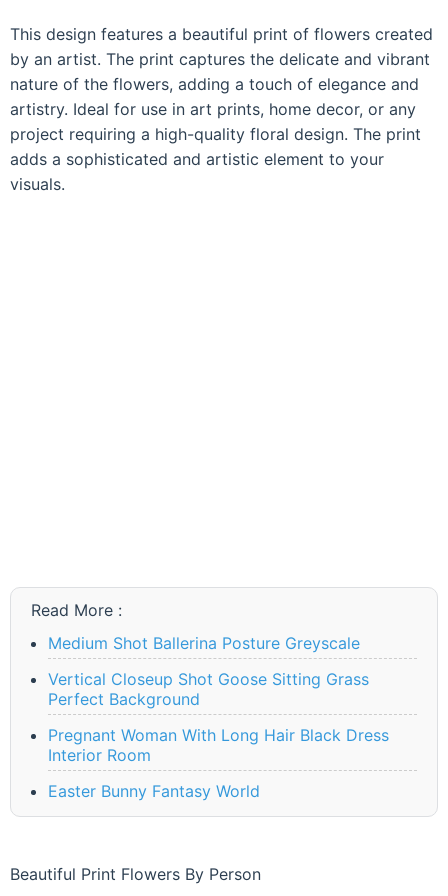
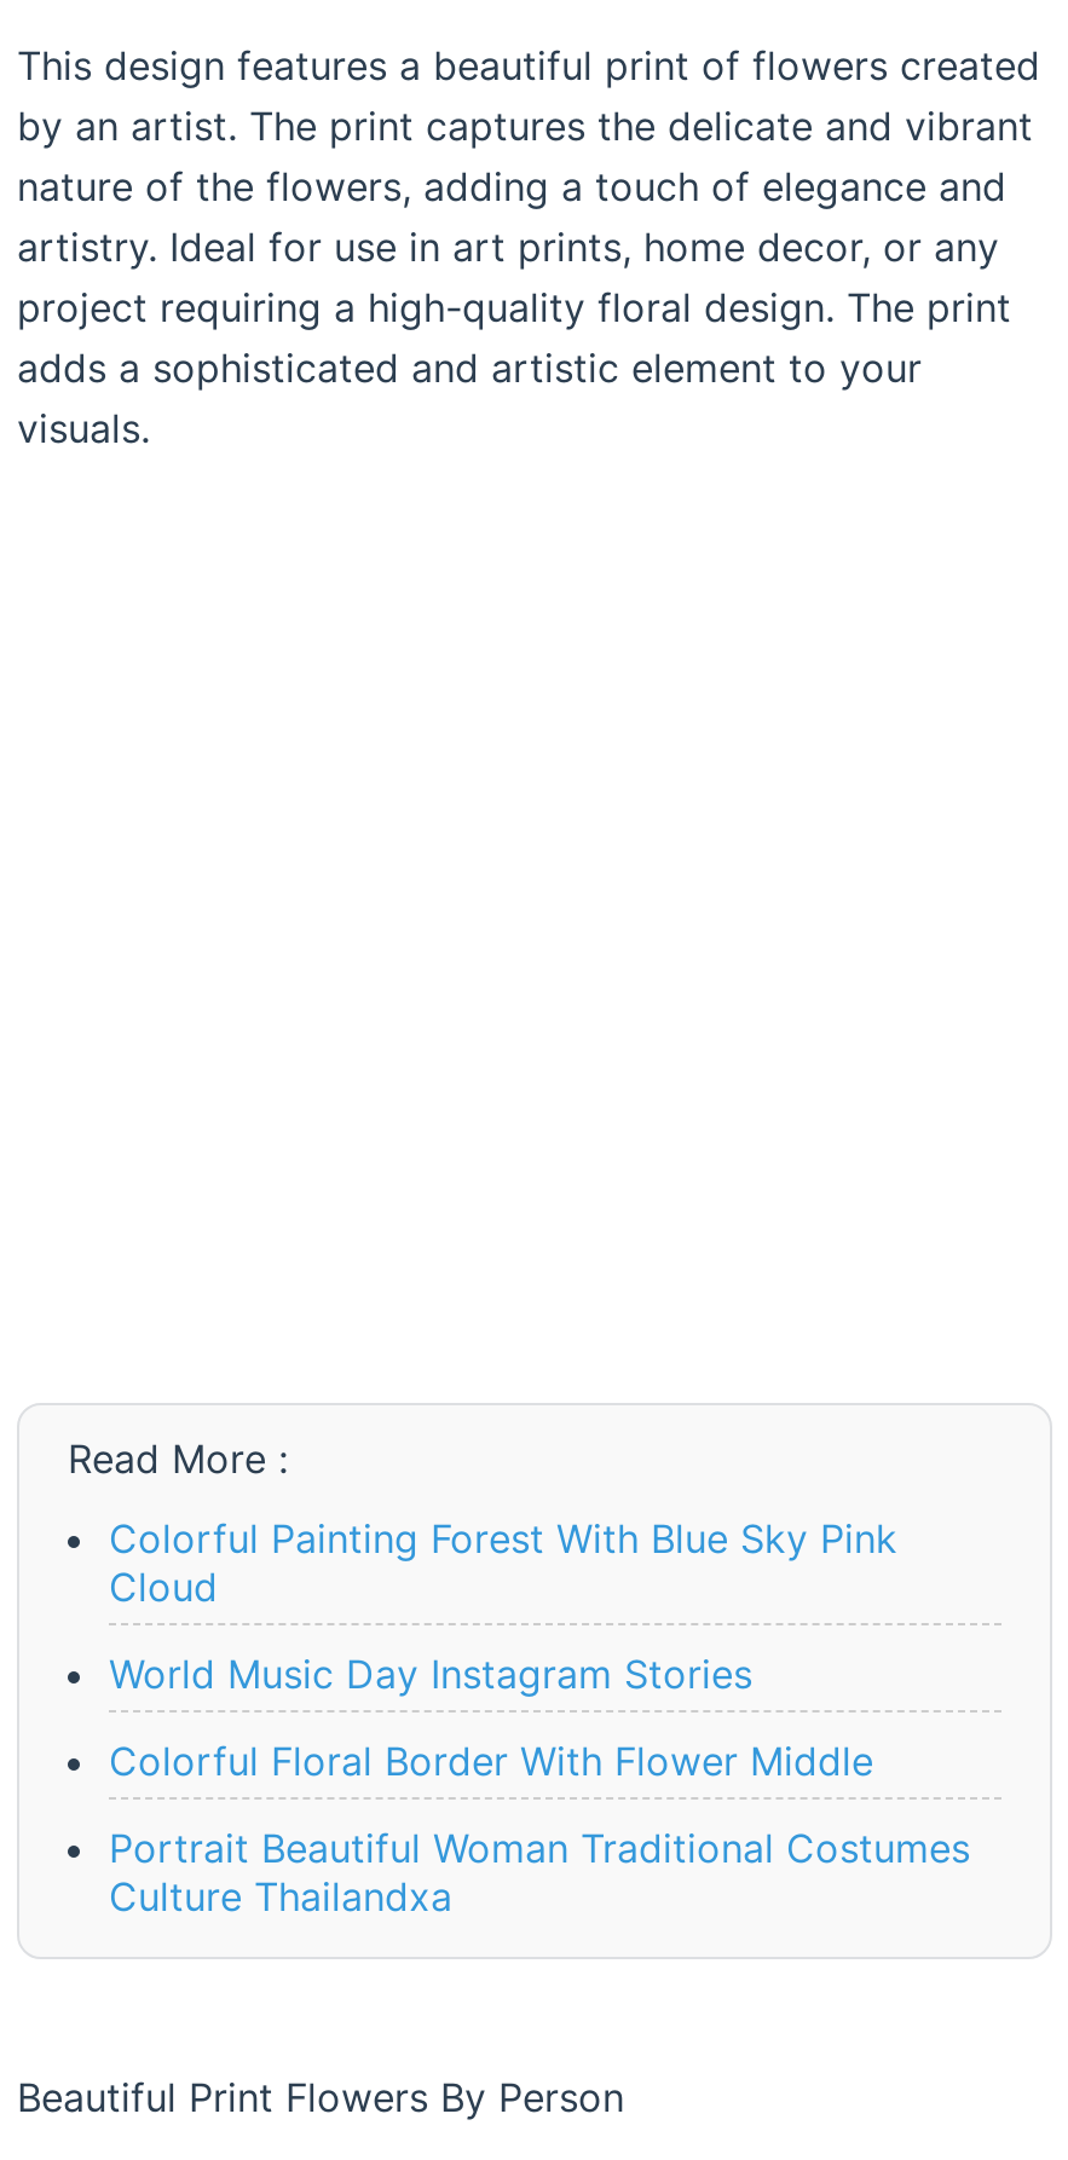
- Medium Shot Ballerina Posture Greyscale
+ Colorful Painting Forest With Blue Sky Pink
+ Cloud

- Vertical Closeup Shot Goose Sitting Grass
- Perfect Background
+ World Music Day Instagram Stories

- Pregnant Woman With Long Hair Black Dress
- Interior Room
+ Colorful Floral Border With Flower Middle

- Easter Bunny Fantasy World
+ Portrait Beautiful Woman Traditional Costumes
+ Culture Thailandxa
